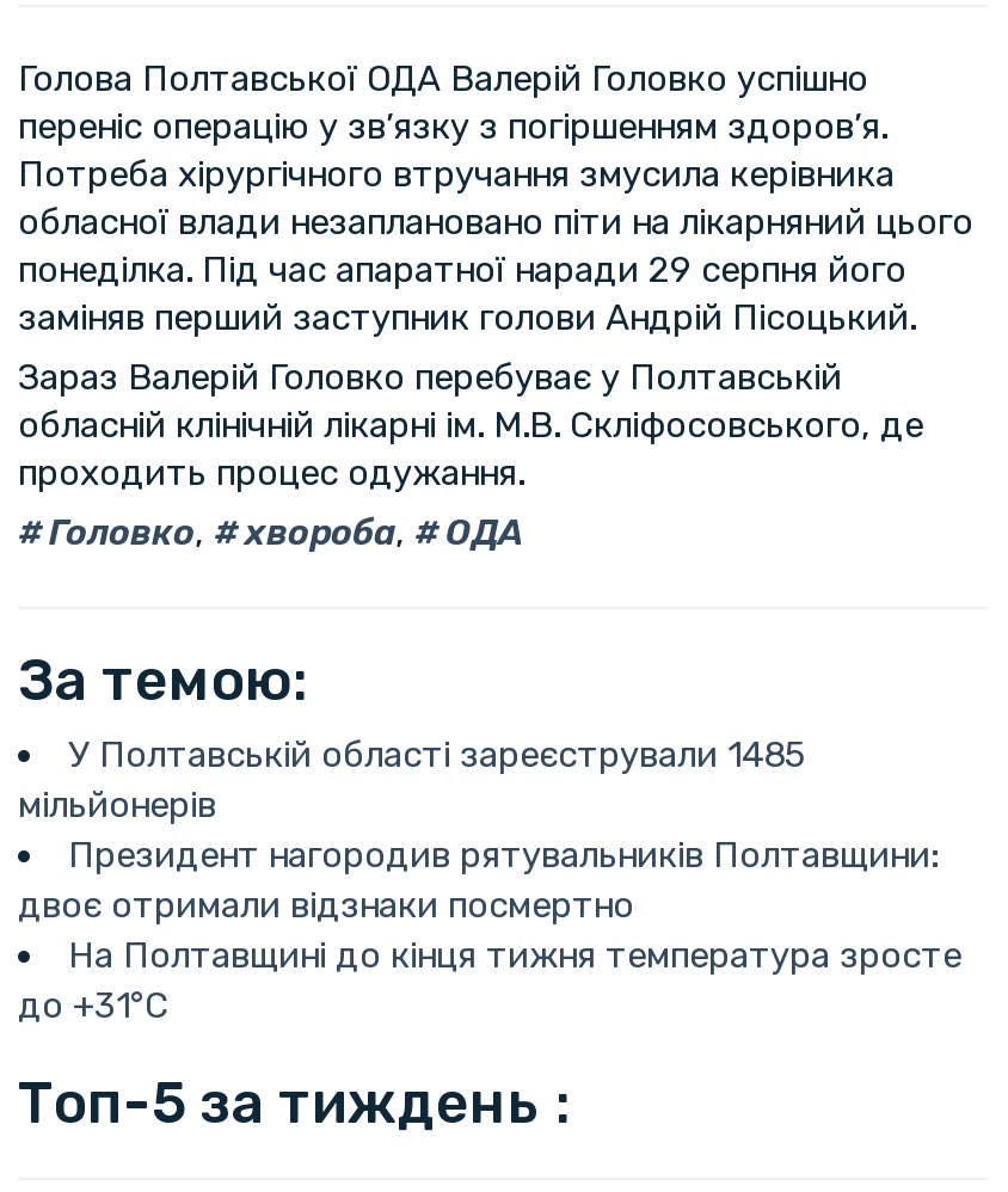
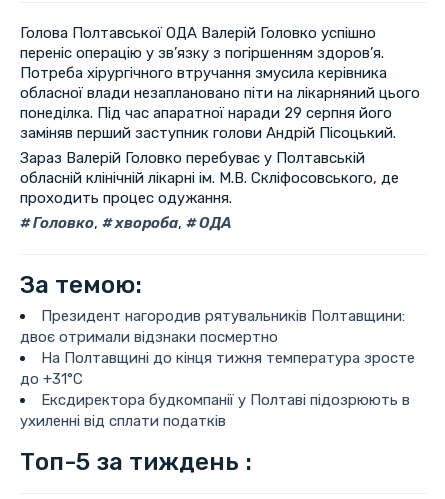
- У Полтавській області зареєстрували 1485
- мільйонерів

moved up: Президент нагородив рятувальників Полтавщини: | двоє отримали відзнаки посмертно | На Полтавщині до кінця тижня температура зросте | до +31°C

+ Ексдиректора будкомпанії у Полтаві підозрюють в
+ ухиленні від сплати податків
